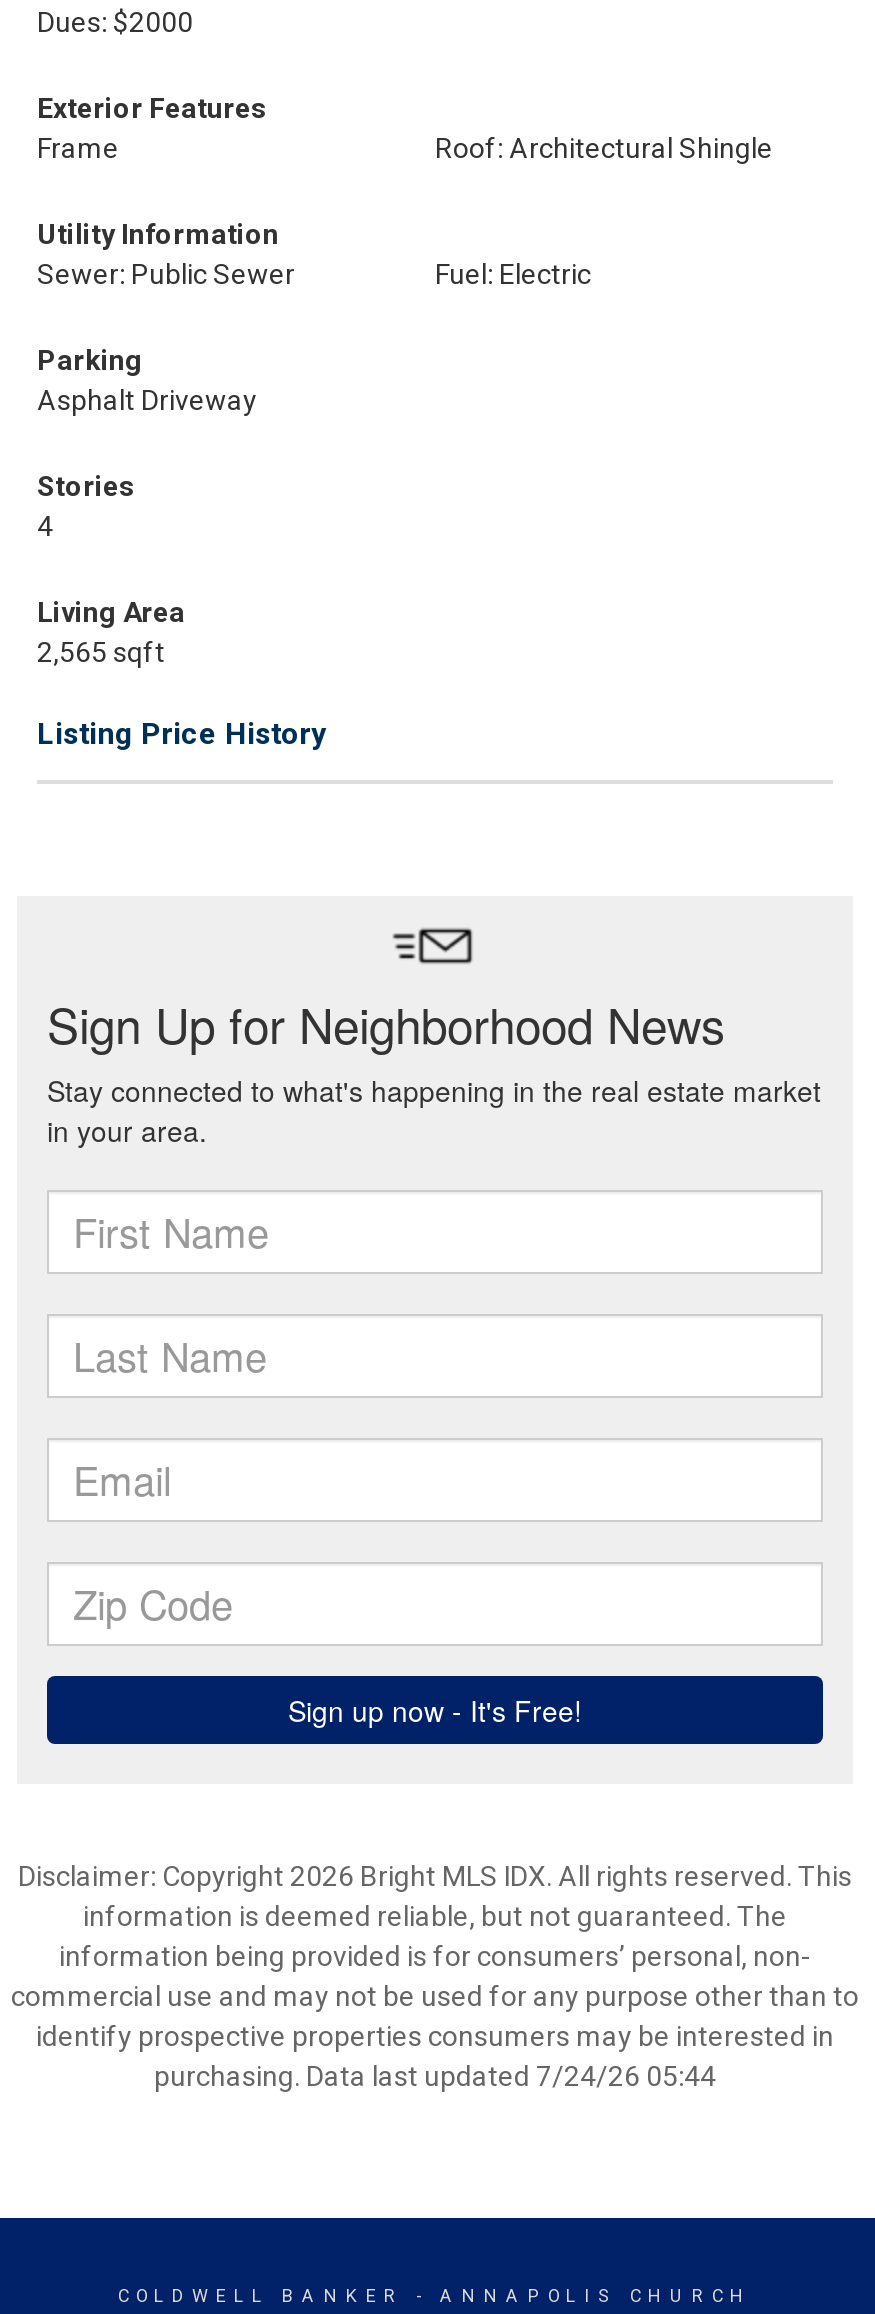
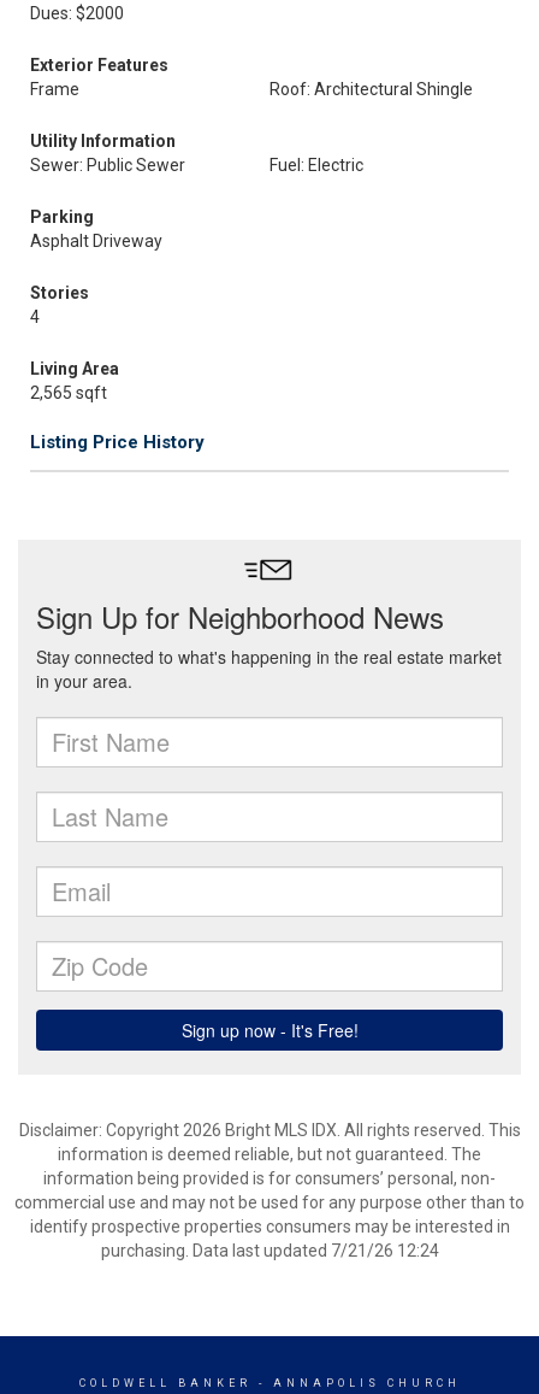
- purchasing. Data last updated 7/24/26 05:44
+ purchasing. Data last updated 7/21/26 12:24
